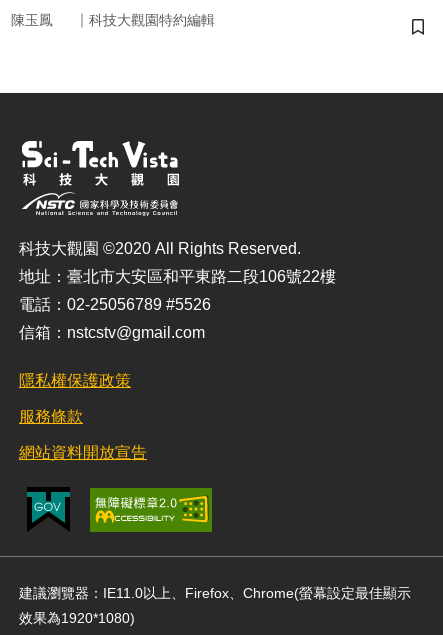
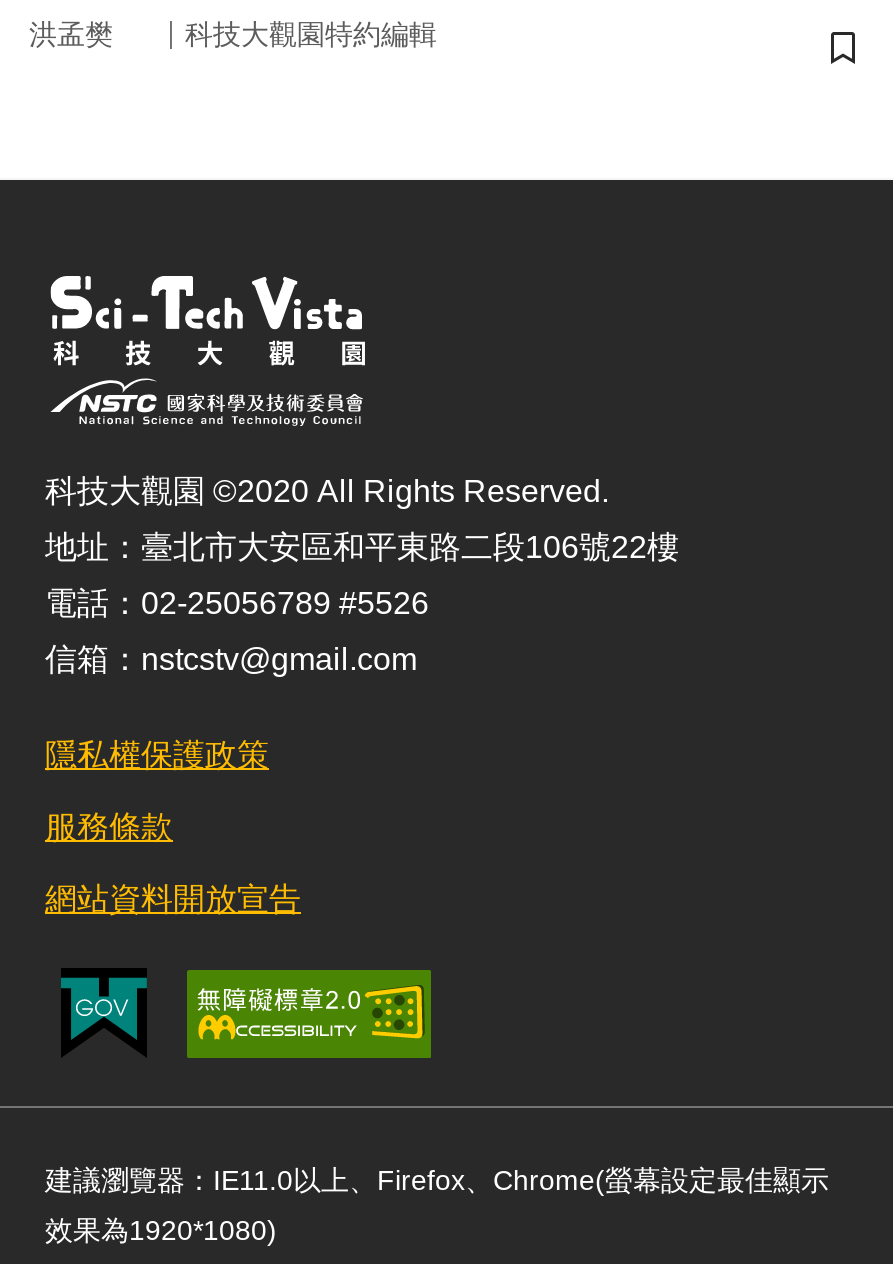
- 陳玉鳳
+ 洪孟樊
